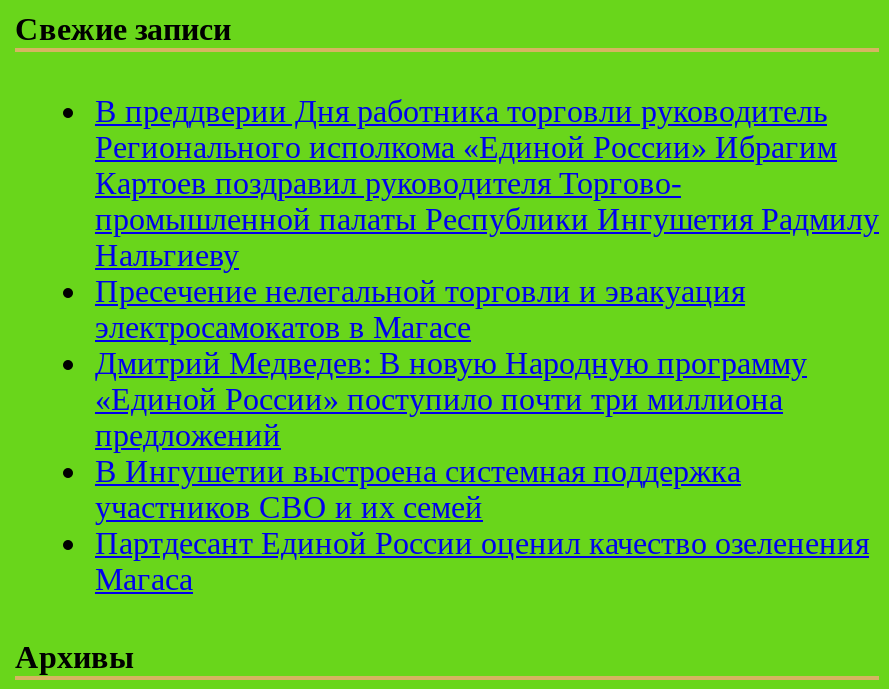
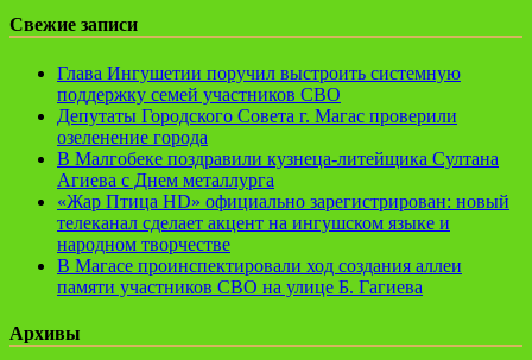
- В преддверии Дня работника торговли руководитель
- Регионального исполкома «Единой России» Ибрагим
- Картоев поздравил руководителя Торгово-
- промышленной палаты Республики Ингушетия Радмилу
- Нальгиеву
- Пресечение нелегальной торговли и эвакуация
- электросамокатов в Магасе
- Дмитрий Медведев: В новую Народную программу
- «Единой России» поступило почти три миллиона
- предложений
- В Ингушетии выстроена системная поддержка
- участников СВО и их семей
- Партдесант Единой России оценил качество озеленения
- Магаса
+ Глава Ингушетии поручил выстроить системную
+ поддержку семей участников СВО
+ Депутаты Городского Совета г. Магас проверили
+ озеленение города
+ В Малгобеке поздравили кузнеца-литейщика Султана
+ Агиева с Днем металлурга
+ «Жар Птица HD» официально зарегистрирован: новый
+ телеканал сделает акцент на ингушском языке и
+ народном творчестве
+ В Магасе проинспектировали ход создания аллеи
+ памяти участников СВО на улице Б. Гагиева
